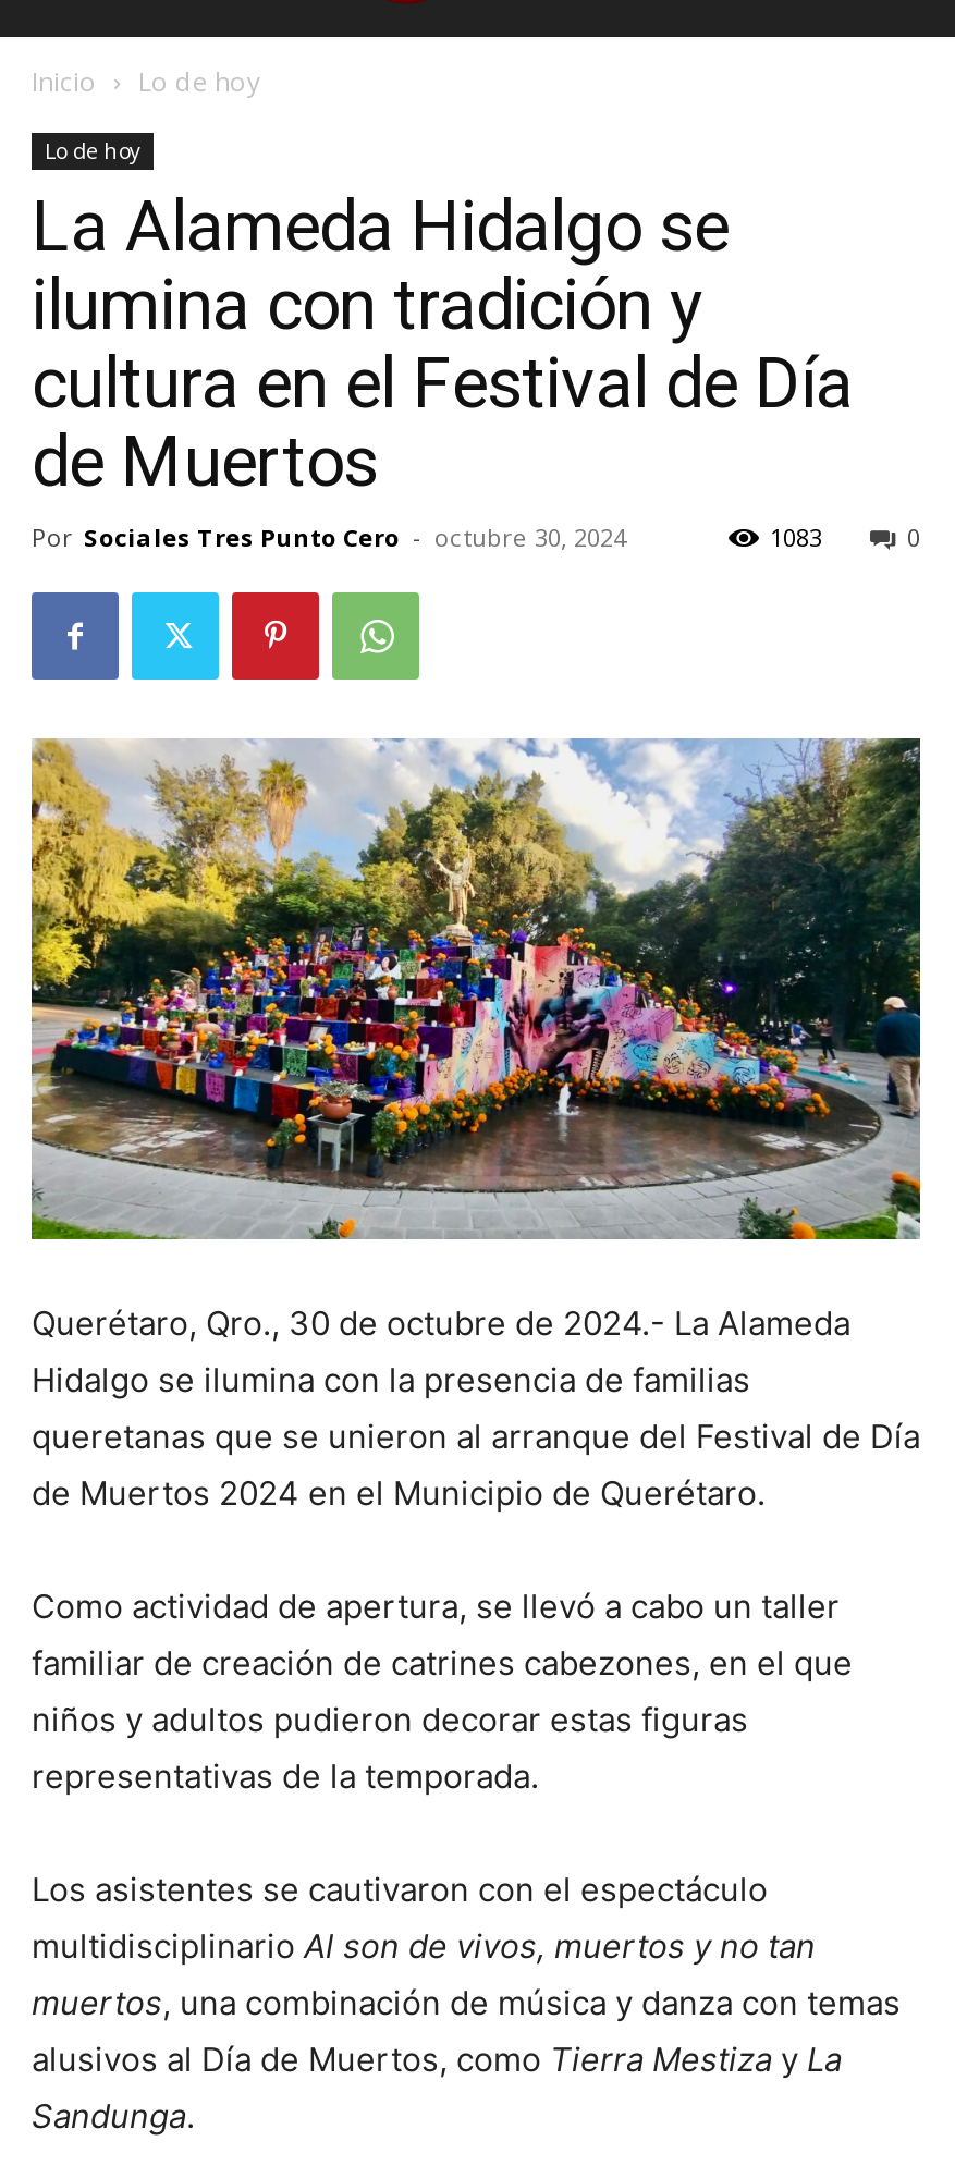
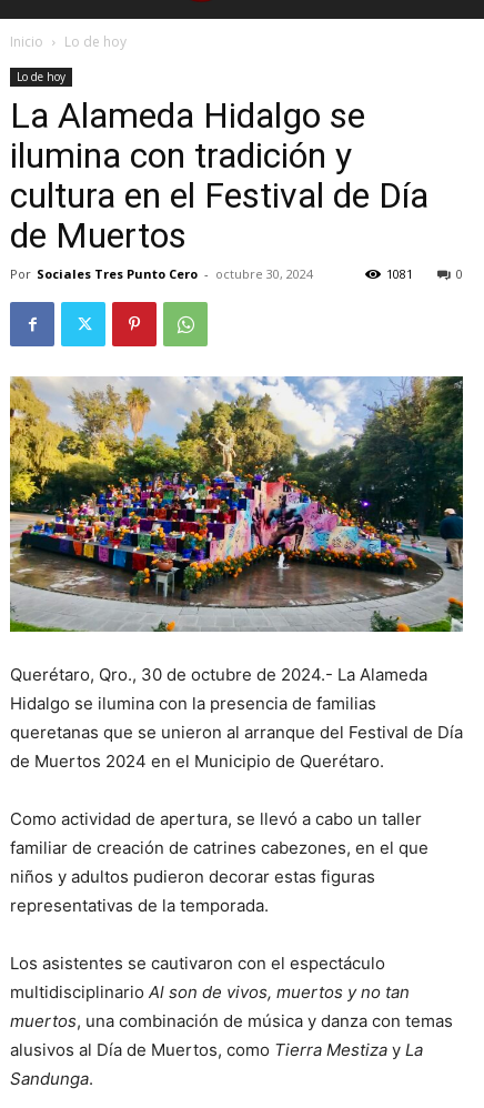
- 1083
+ 1081
